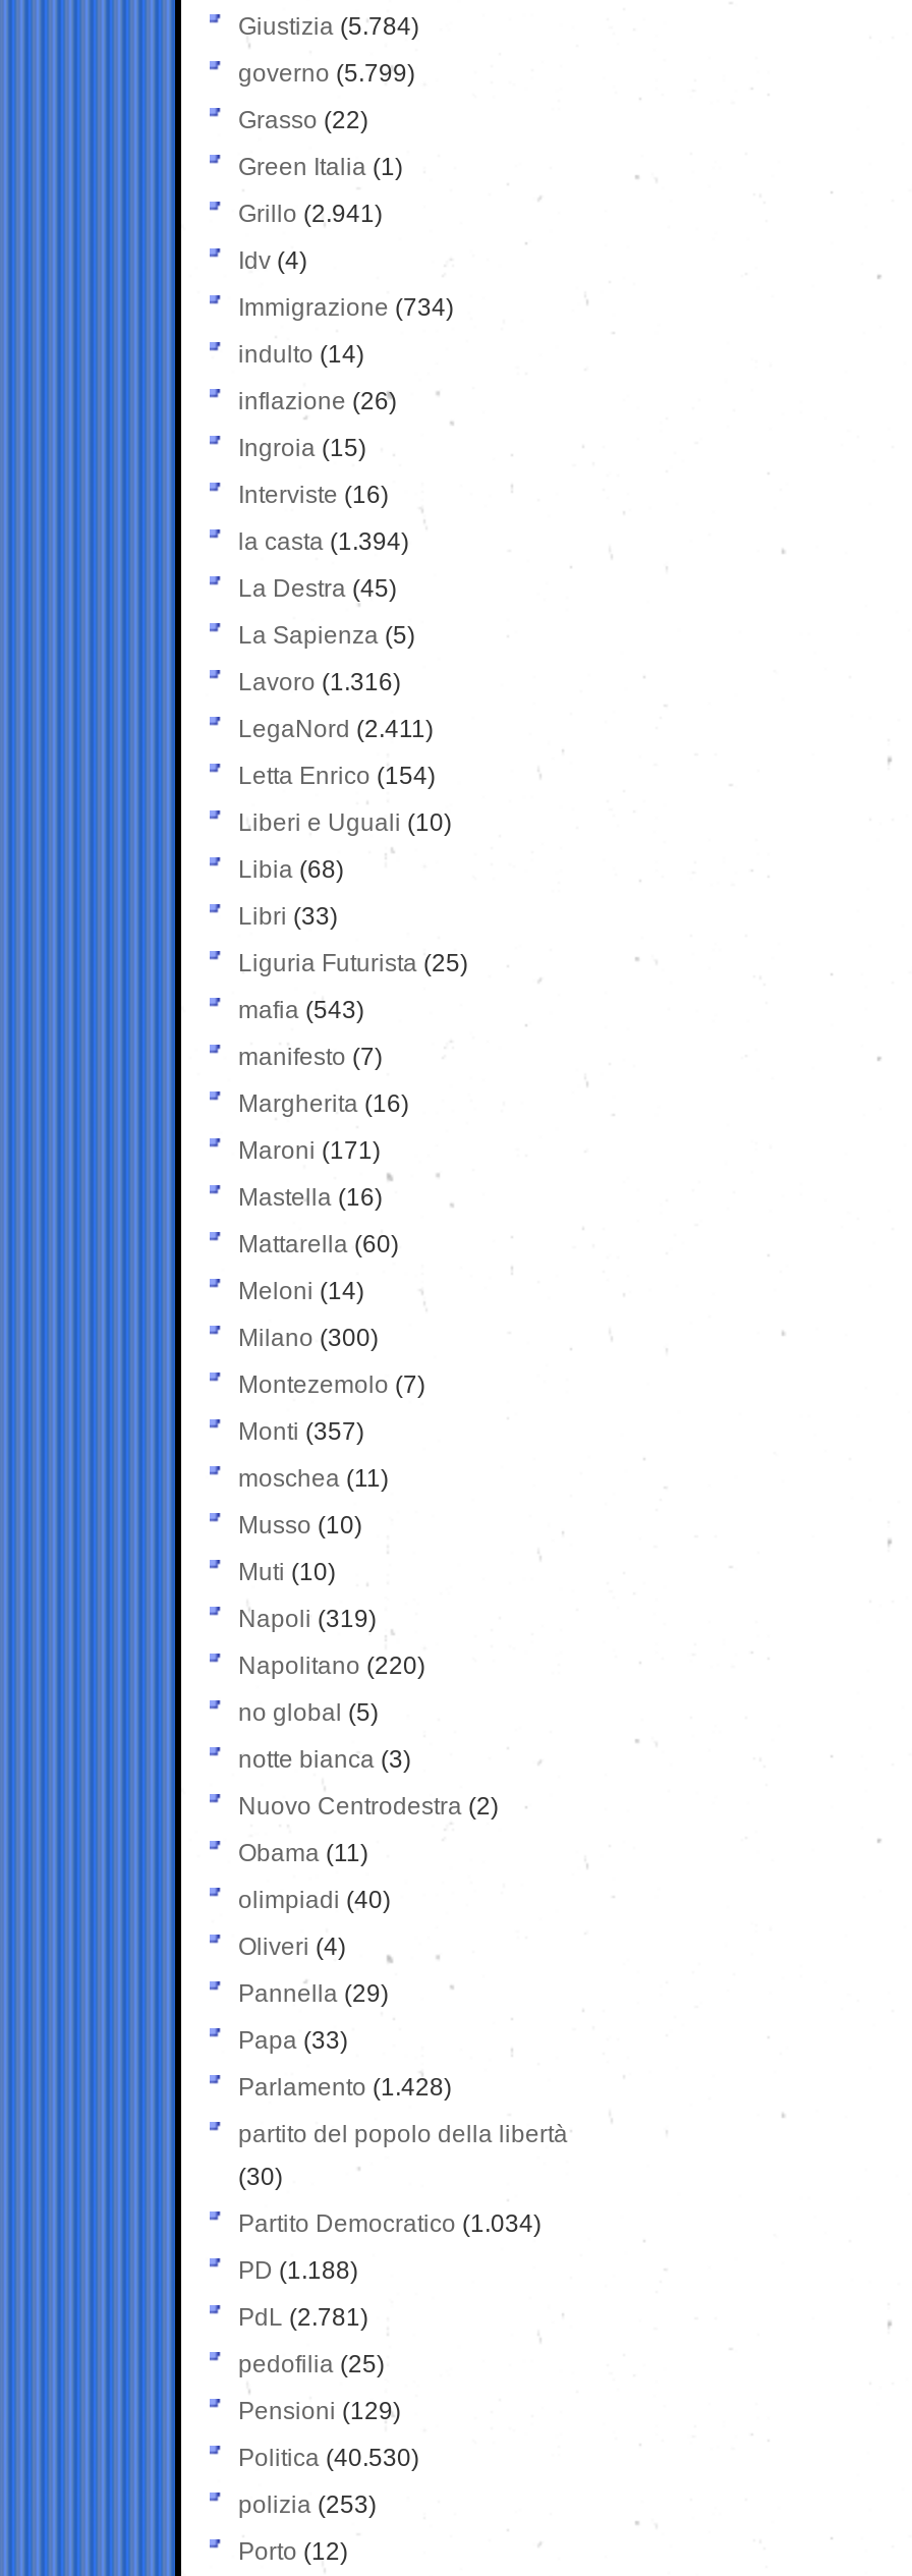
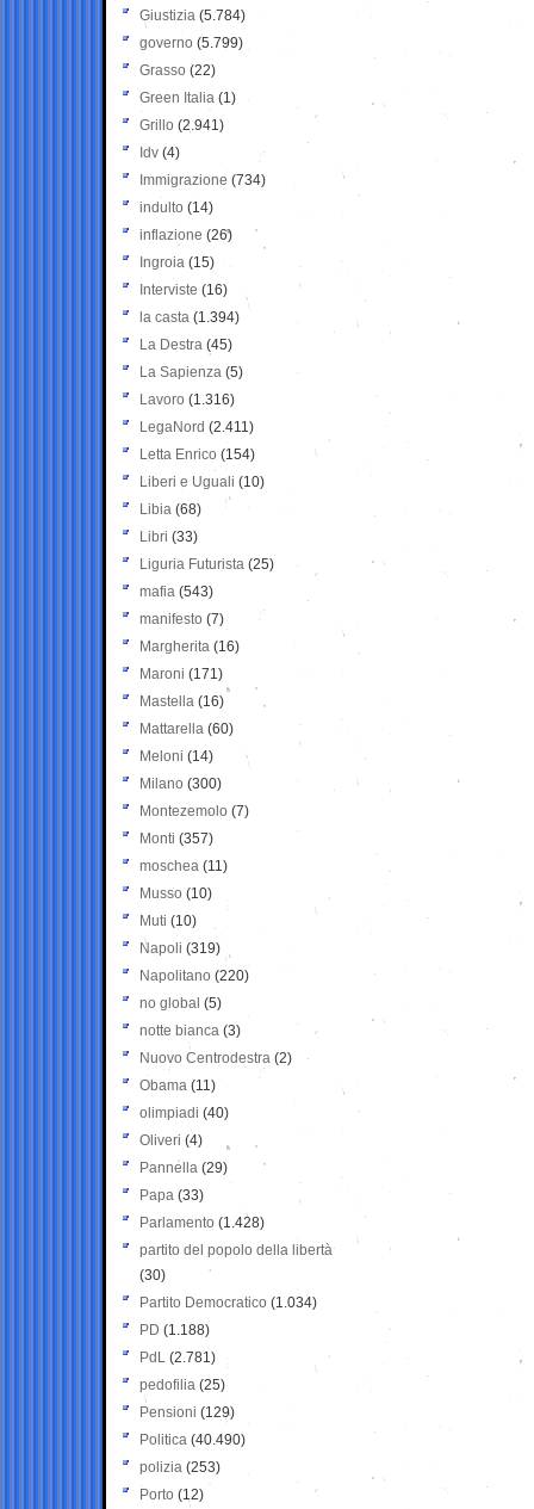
- Politica (40.530)
+ Politica (40.490)
